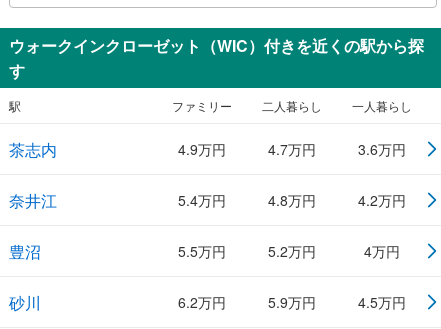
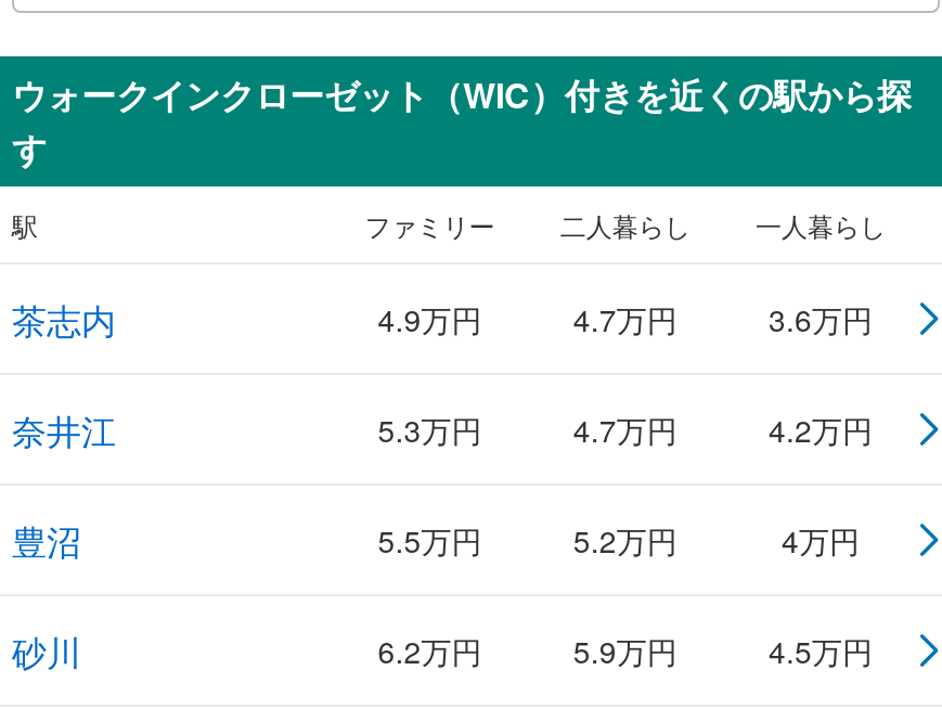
- 5.4万円
+ 5.3万円

- 4.8万円
+ 4.7万円
